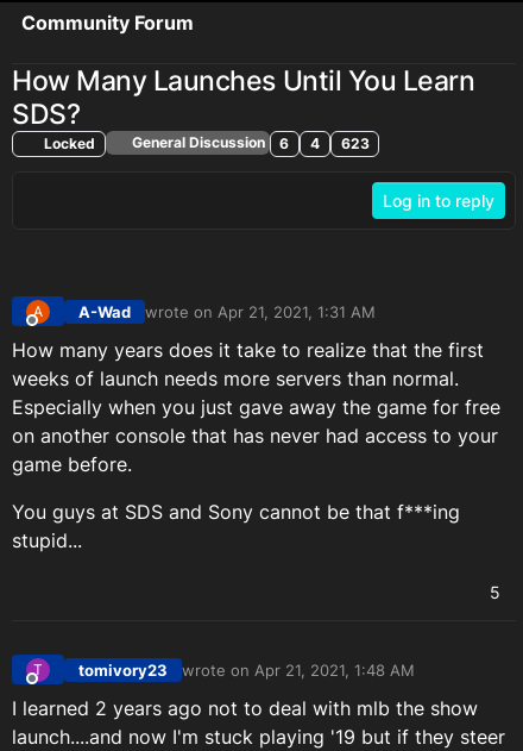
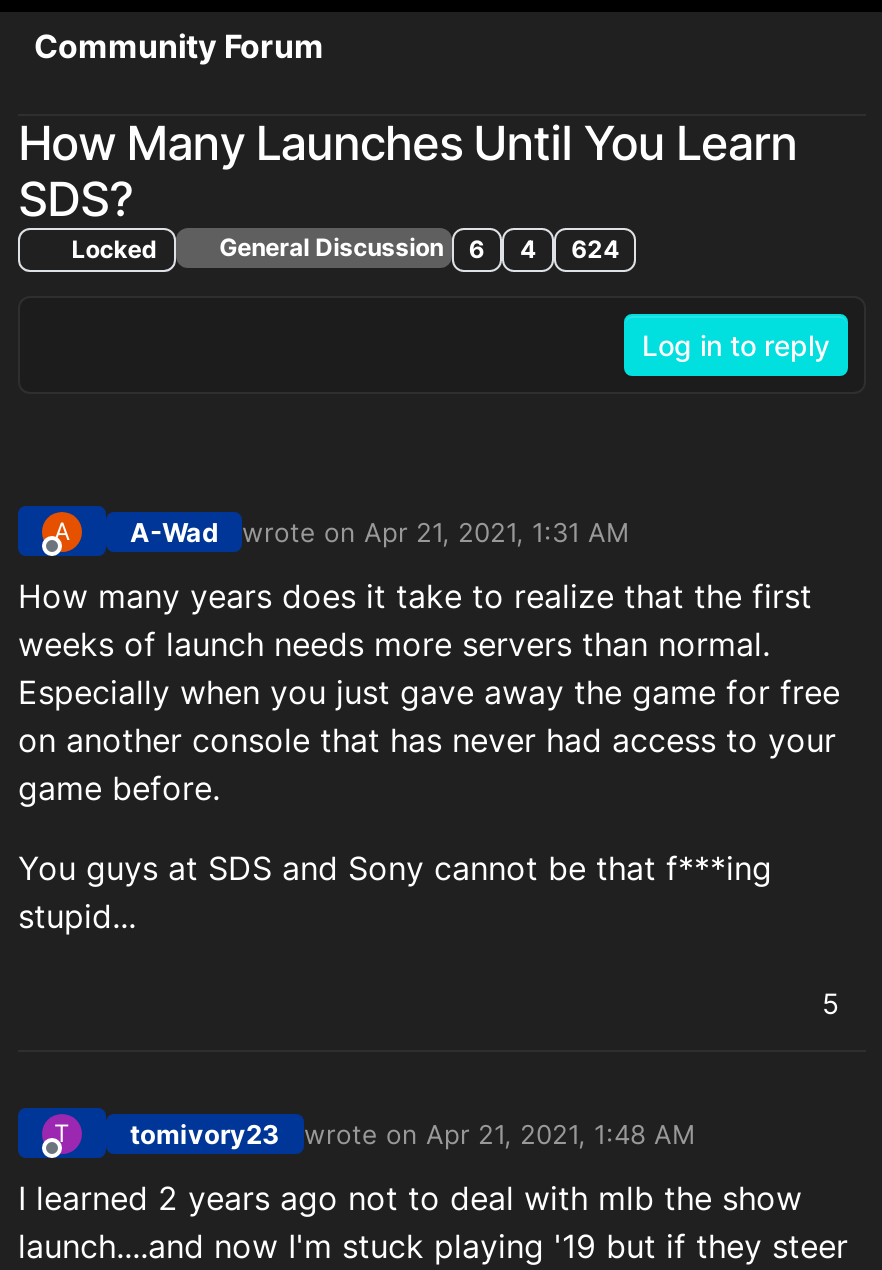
- Locked General Discussion 6 4 623
+ Locked General Discussion 6 4 624
